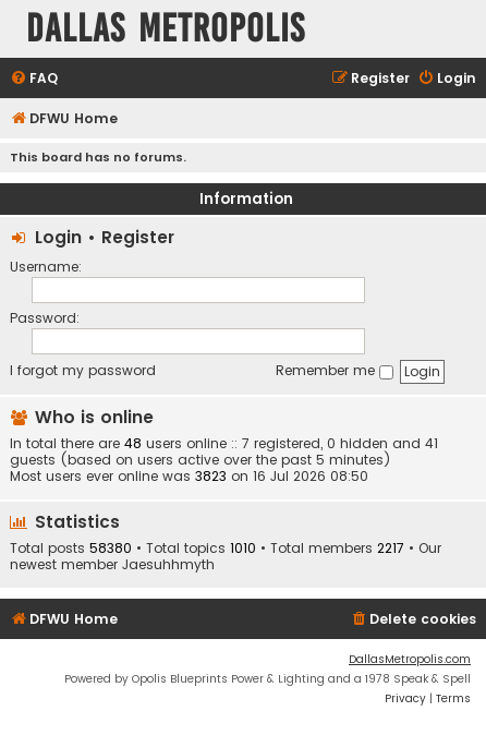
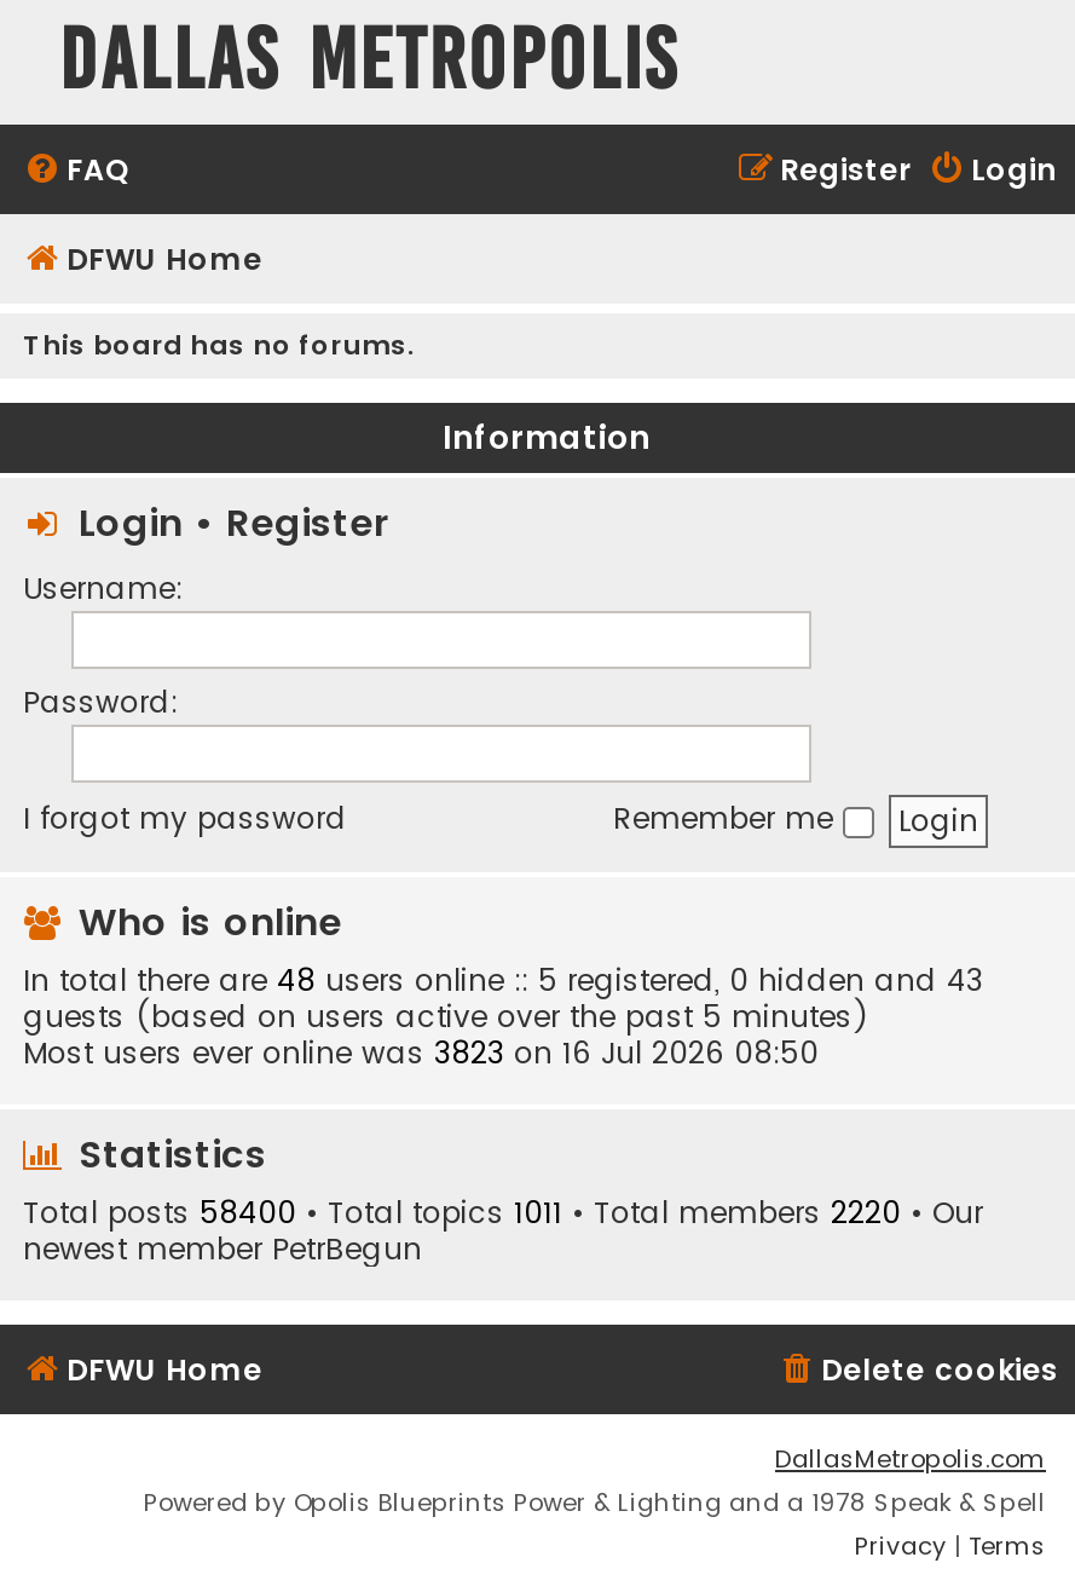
- In total there are 48 users online :: 7 registered, 0 hidden and 41
+ In total there are 48 users online :: 5 registered, 0 hidden and 43

- Total posts 58380 • Total topics 1010 • Total members 2217 • Our
+ Total posts 58400 • Total topics 1011 • Total members 2220 • Our

- newest member Jaesuhhmyth
+ newest member PetrBegun
